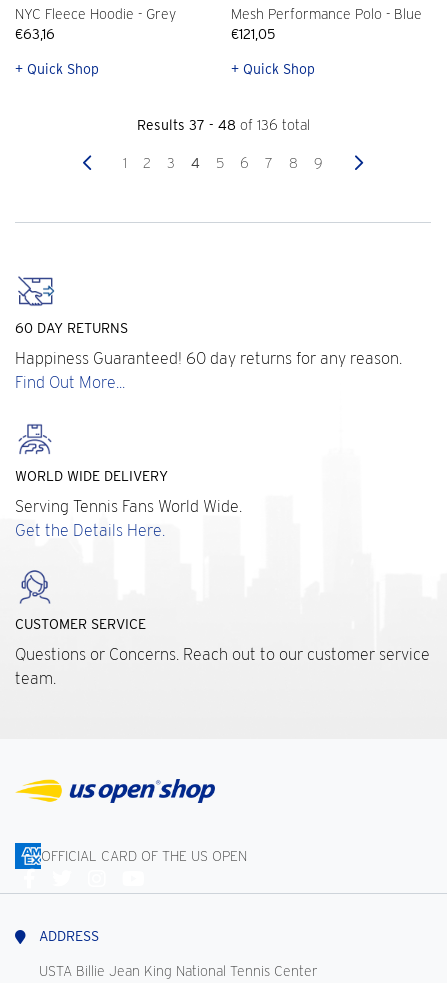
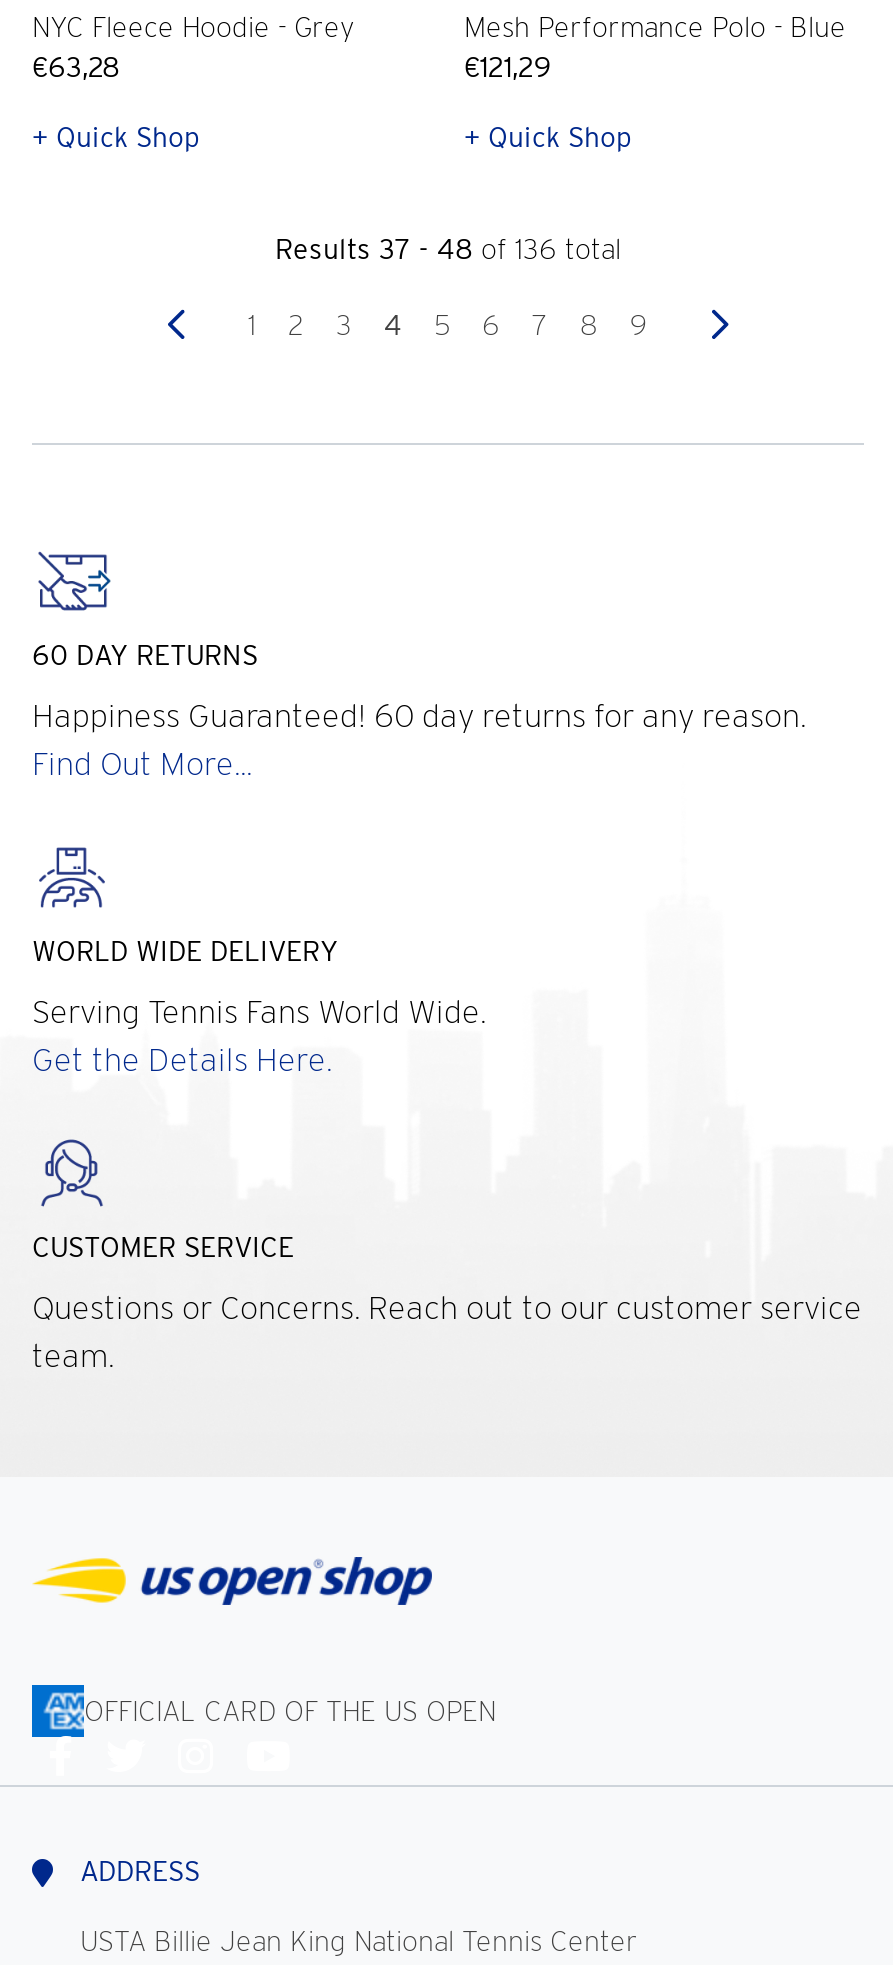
- €63,16
+ €63,28

- €121,05
+ €121,29
